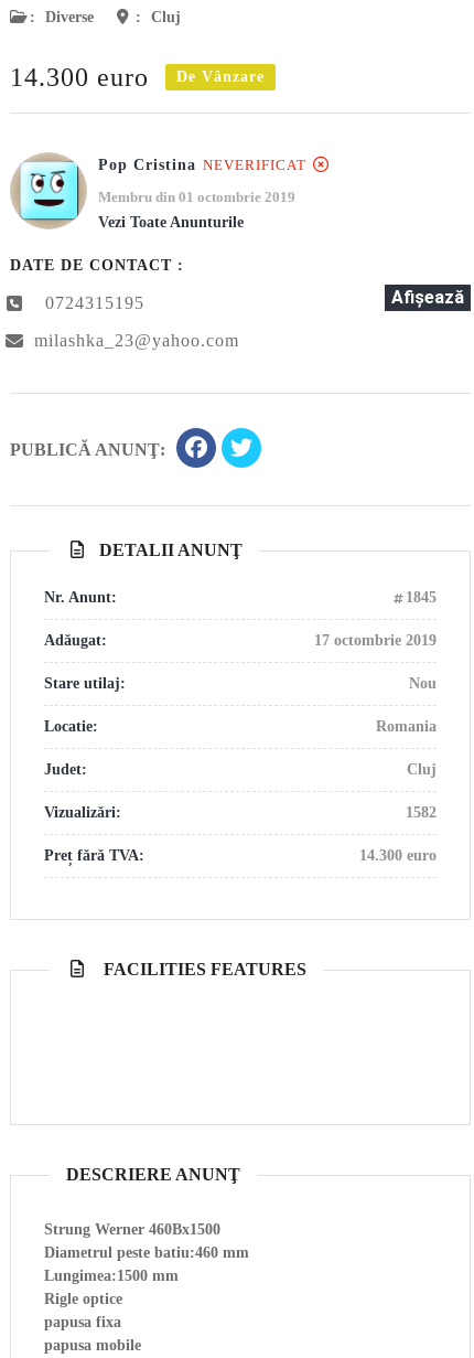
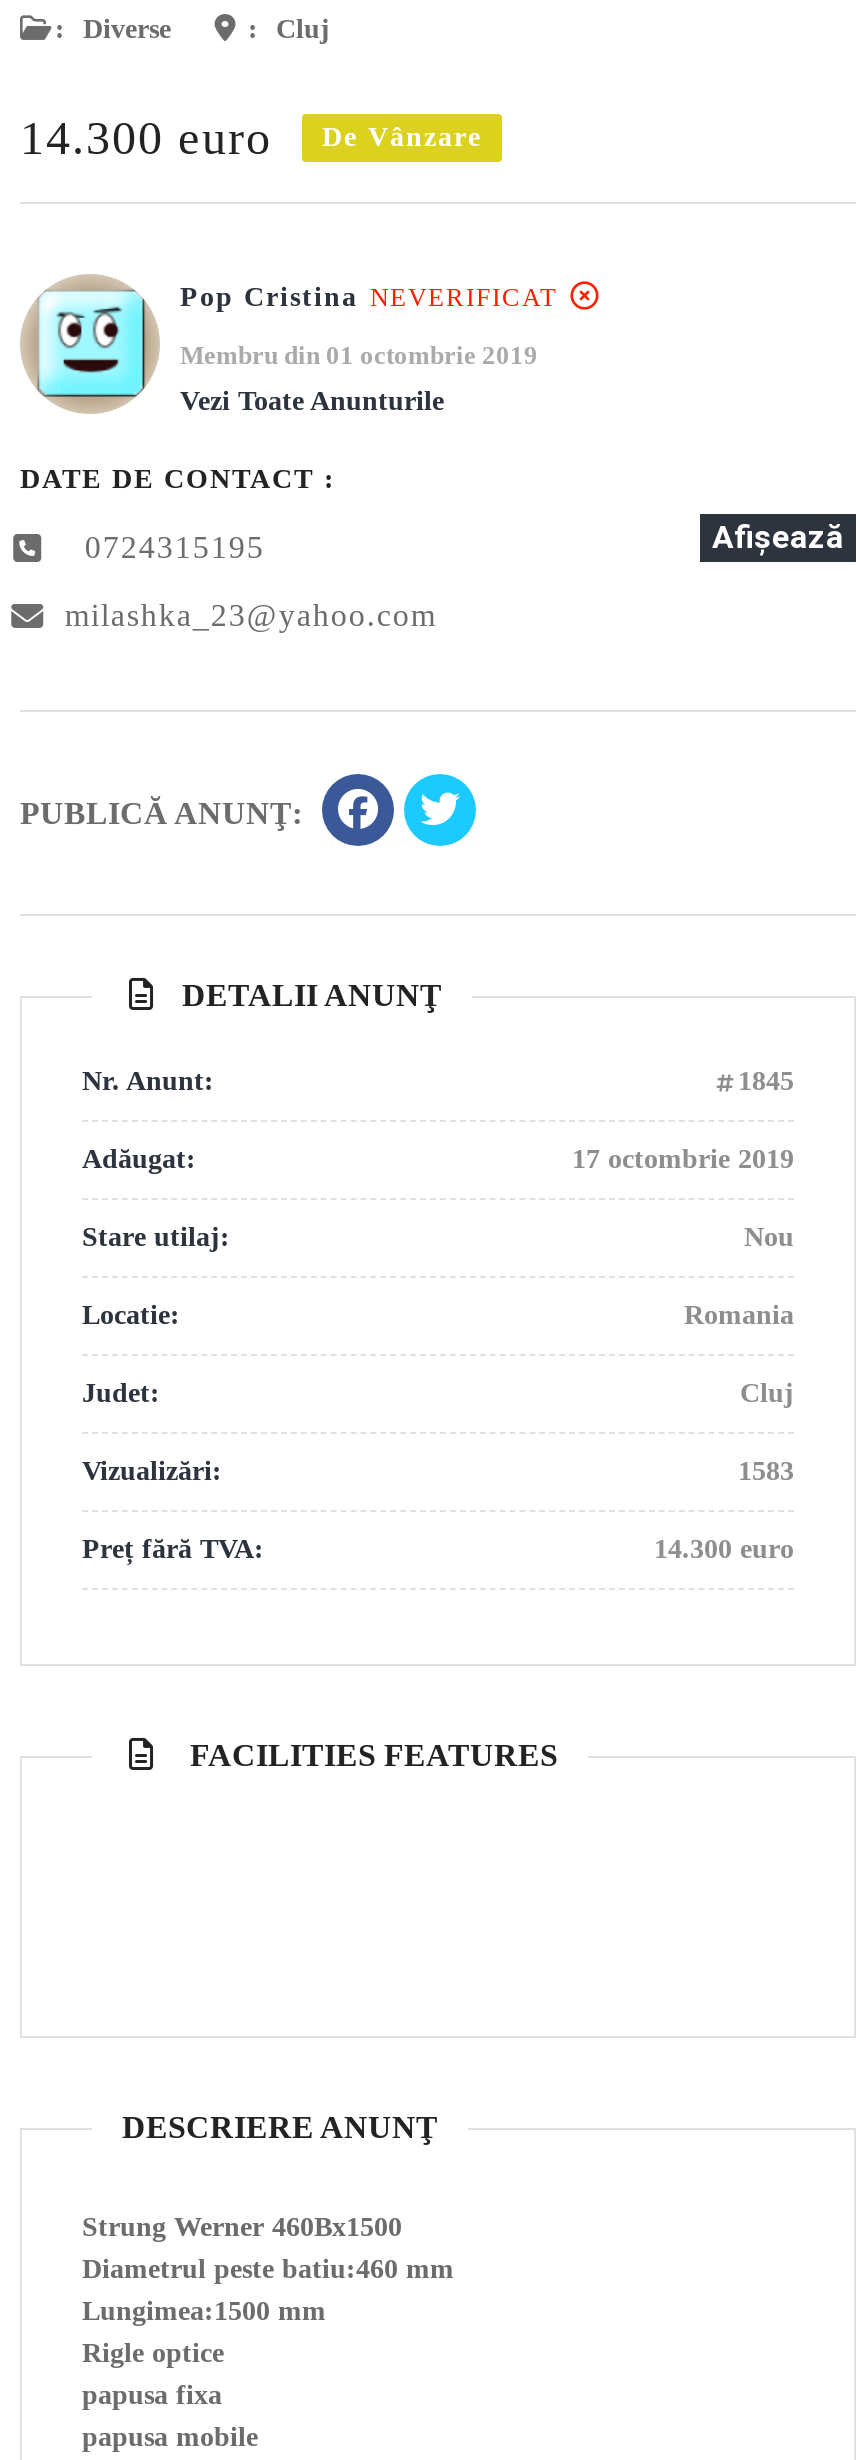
- 1582
+ 1583
